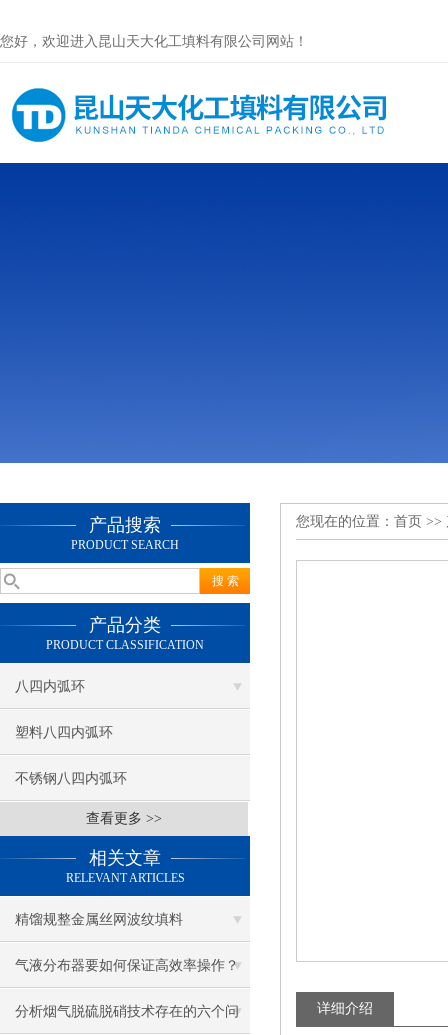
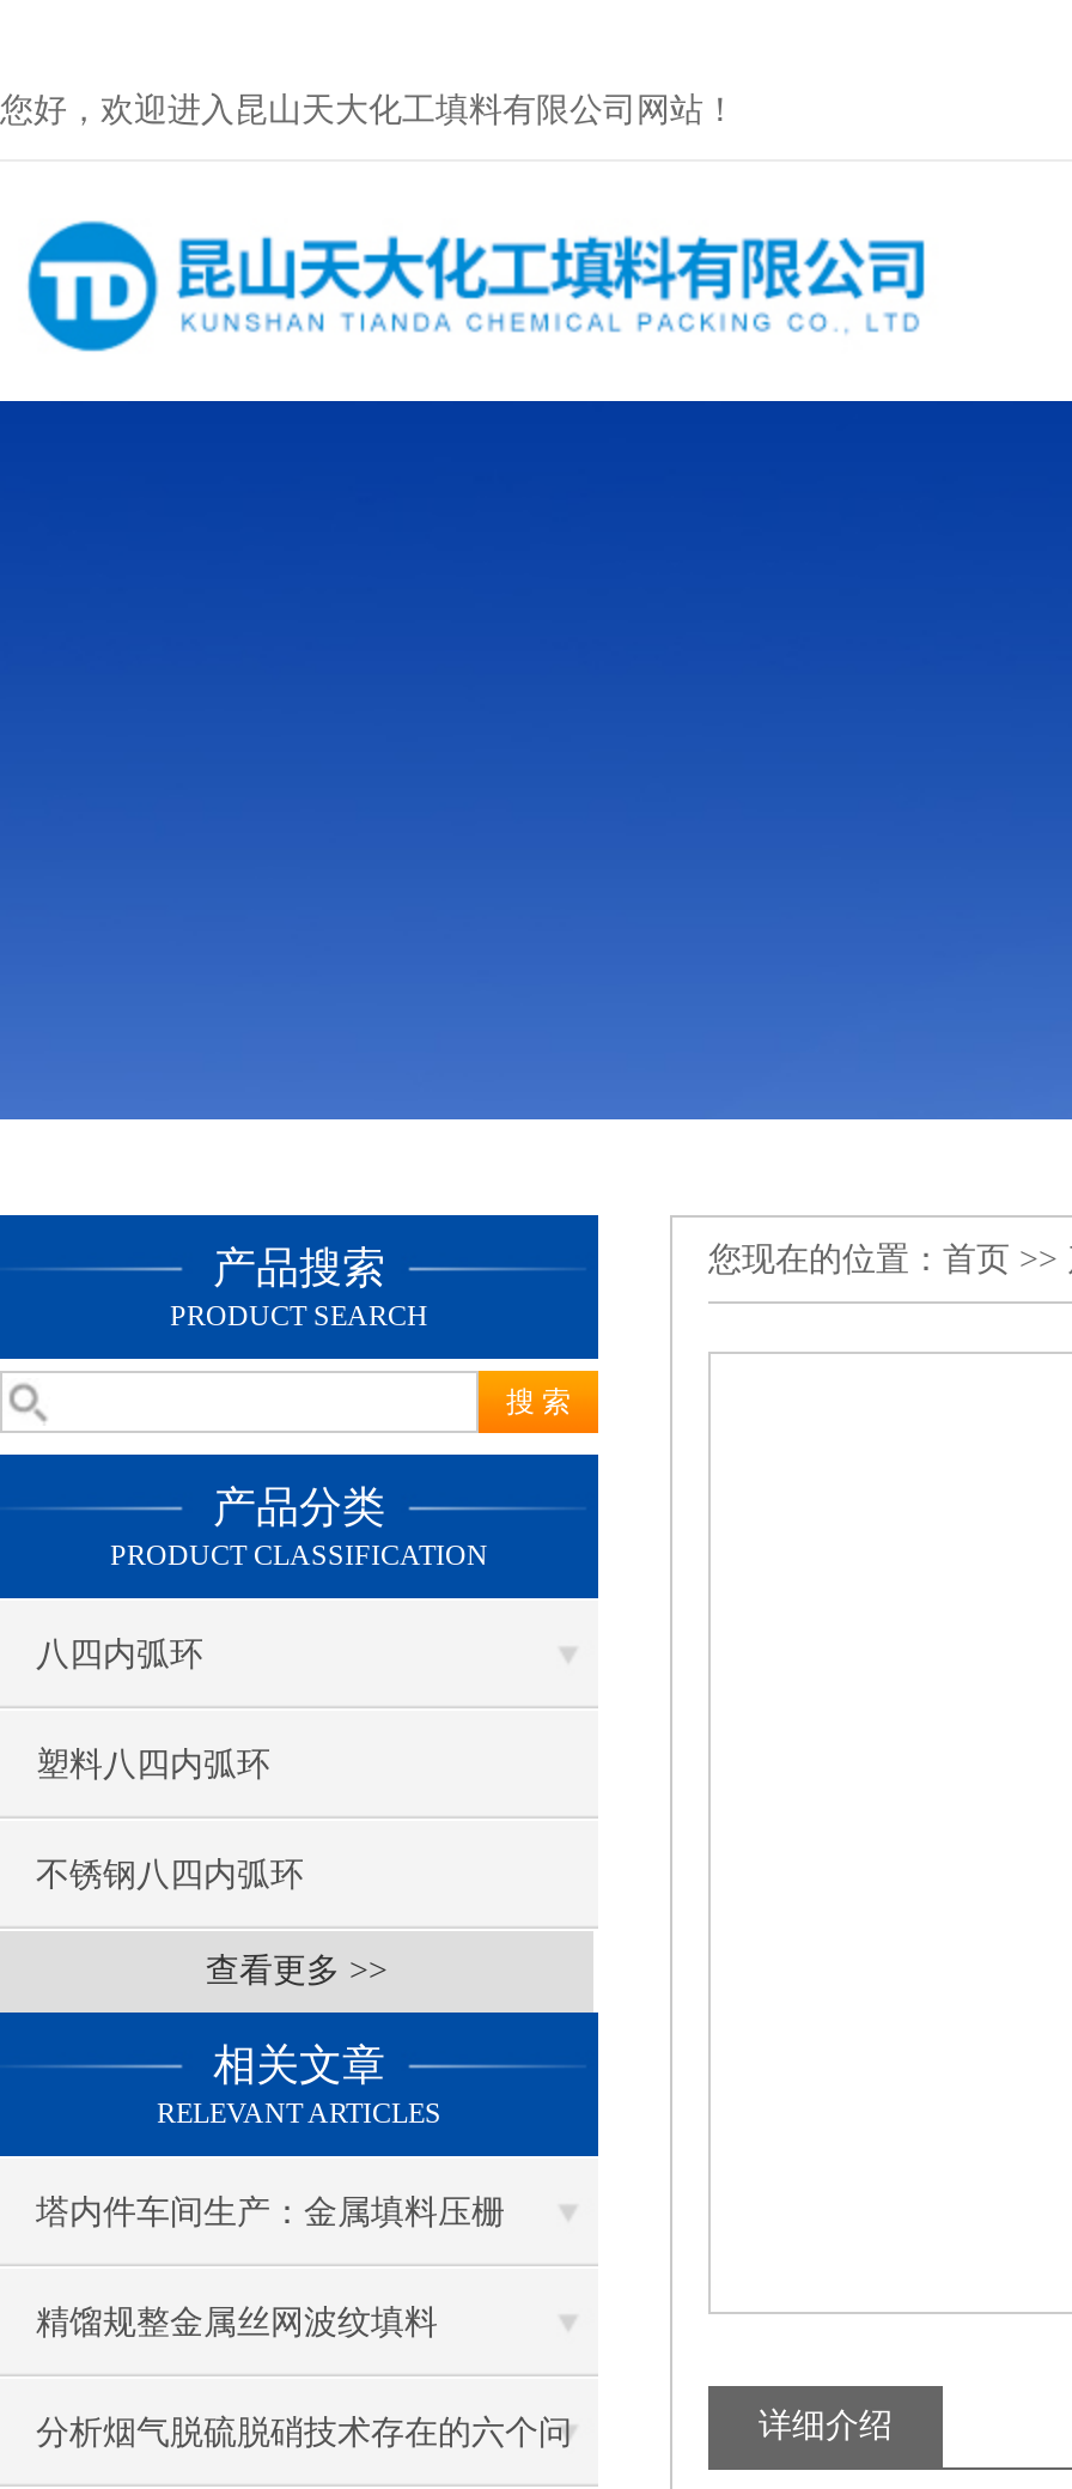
+ 塔内件车间生产：金属填料压栅

moved down: 精馏规整金属丝网波纹填料

- 气液分布器要如何保证高效率操作？
